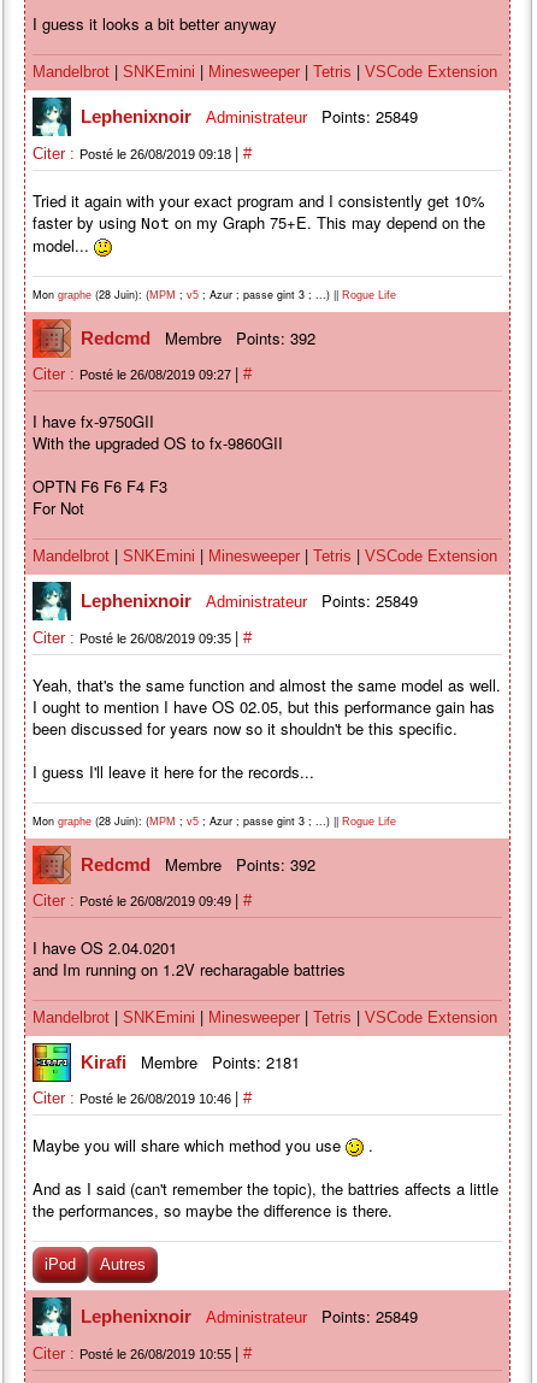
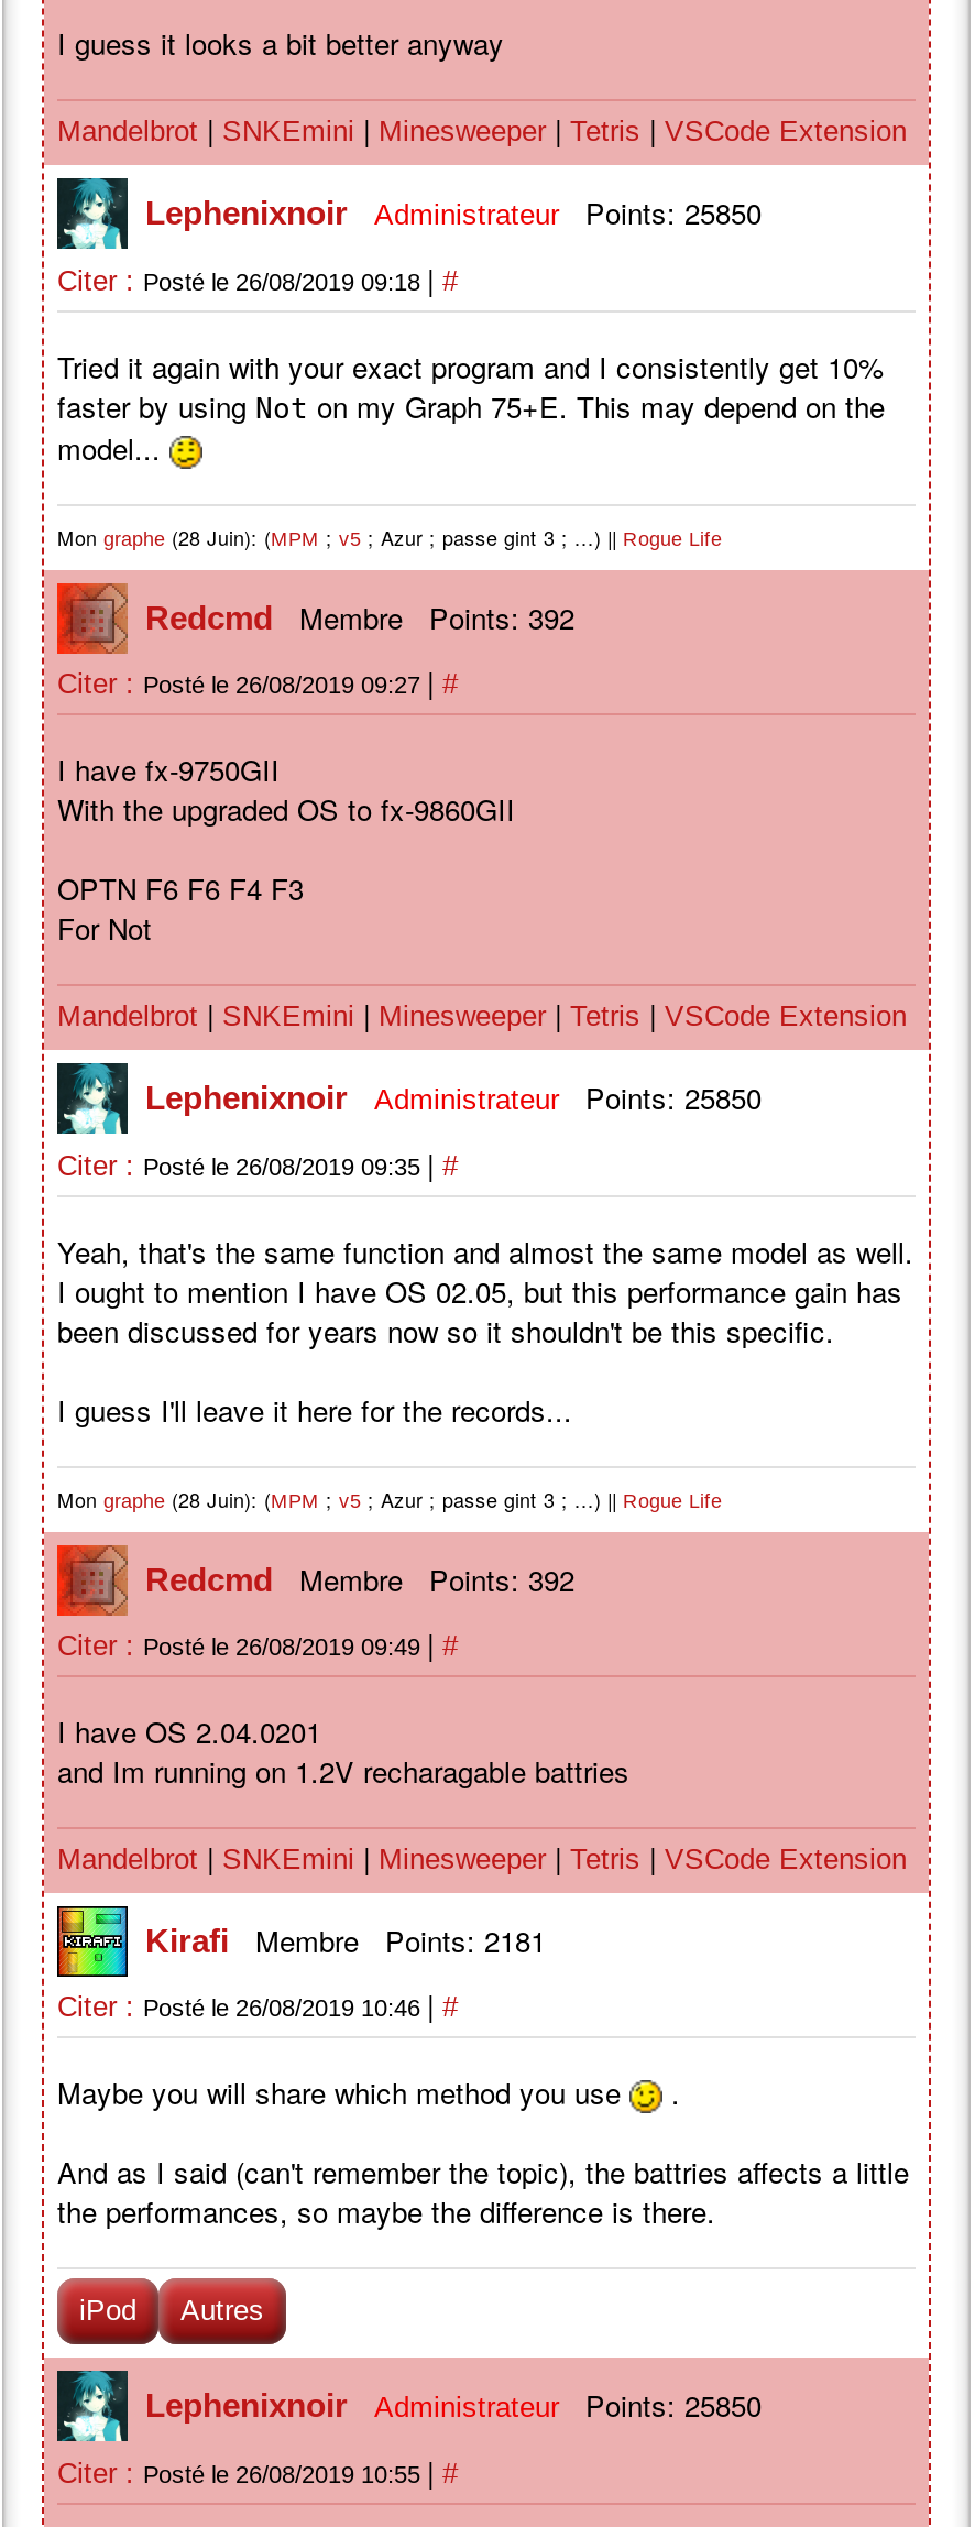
- Lephenixnoir Administrateur Points: 25849
+ Lephenixnoir Administrateur Points: 25850

- Lephenixnoir Administrateur Points: 25849
+ Lephenixnoir Administrateur Points: 25850

- Lephenixnoir Administrateur Points: 25849
+ Lephenixnoir Administrateur Points: 25850
